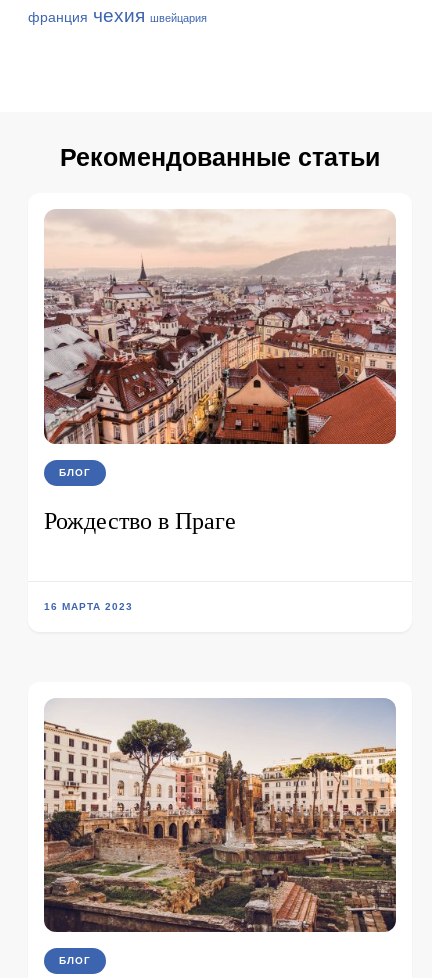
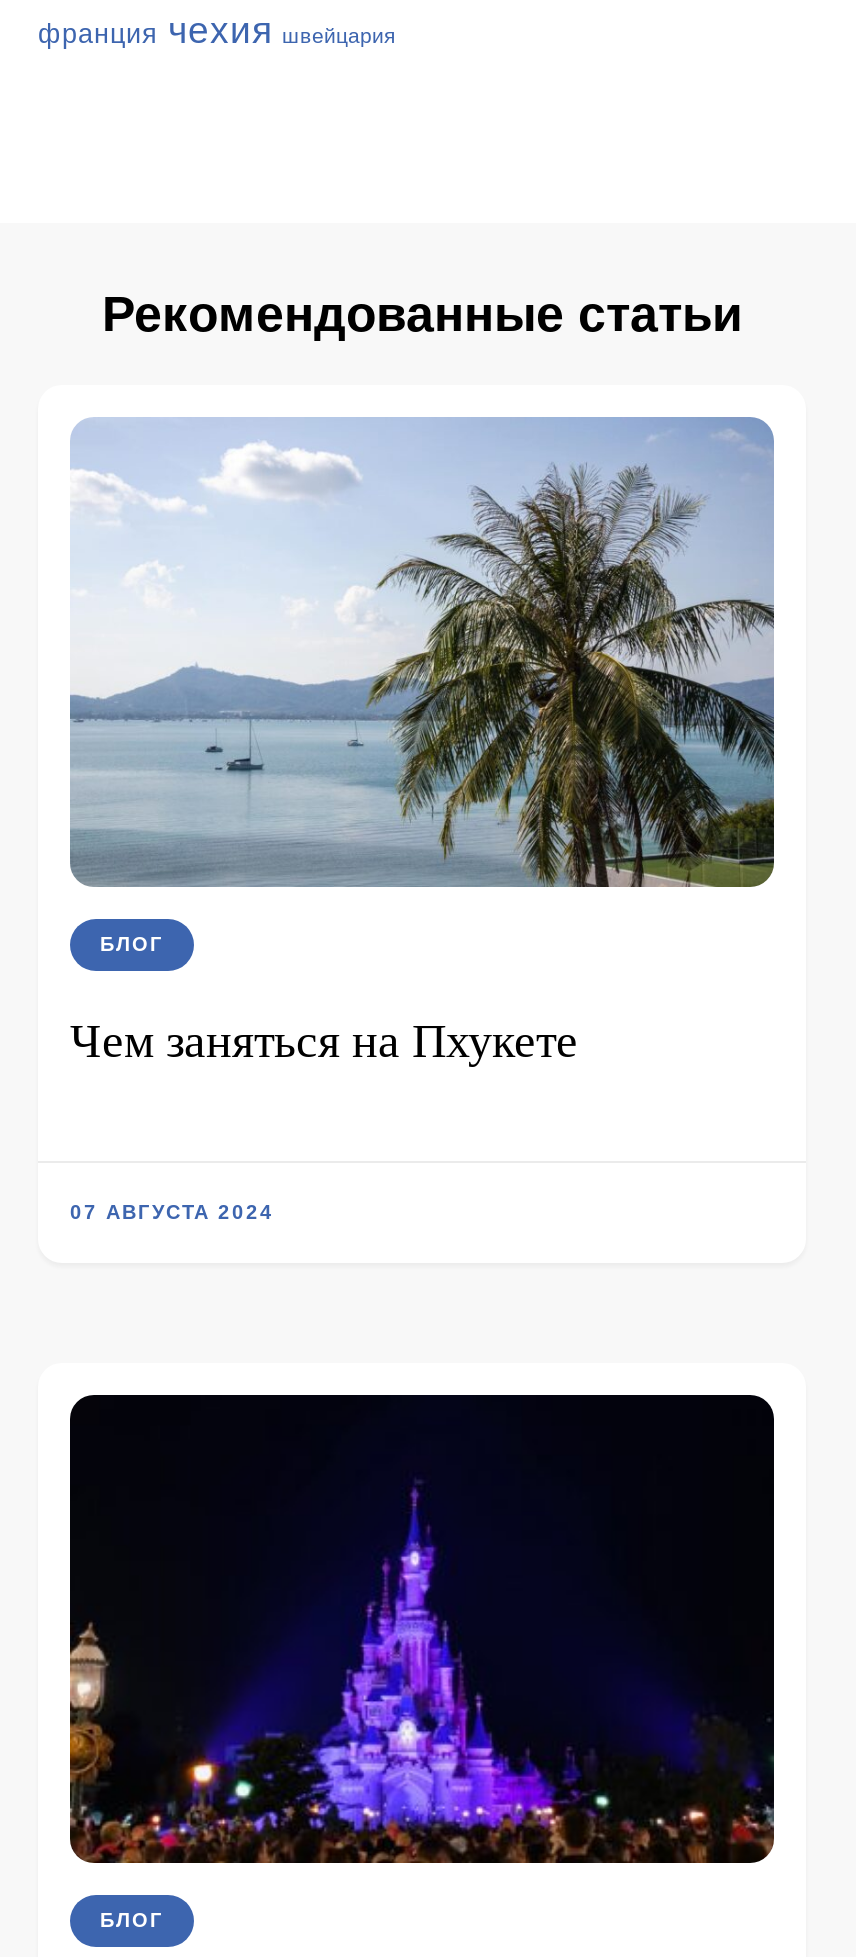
- [image]
+ [image]

- Рождество в Праге
+ Чем заняться на Пхукете

- 16 МАРТА 2023
+ 07 АВГУСТА 2024

- [image]
+ [image]
